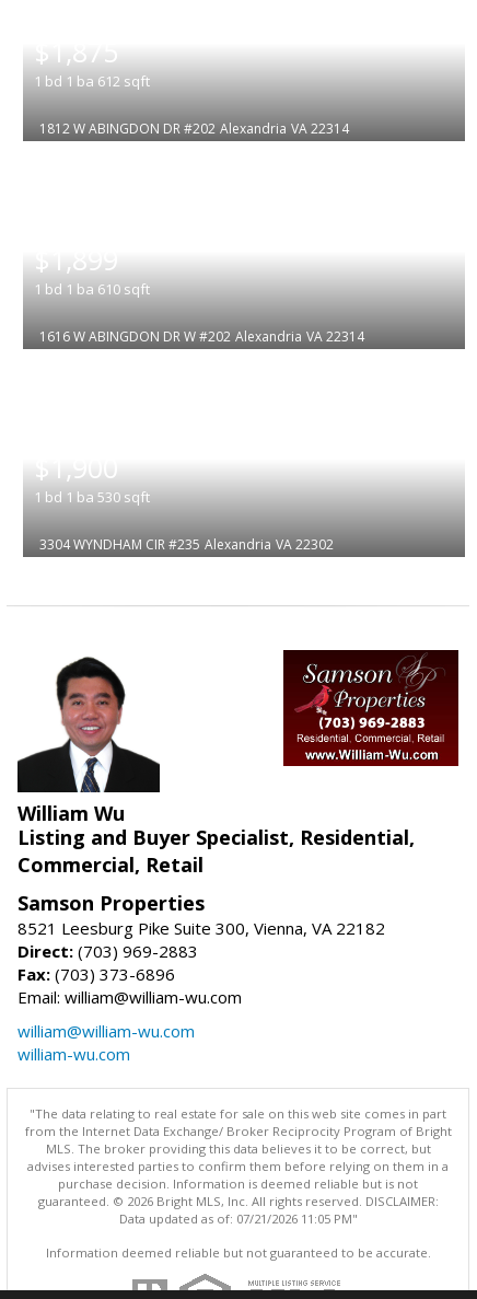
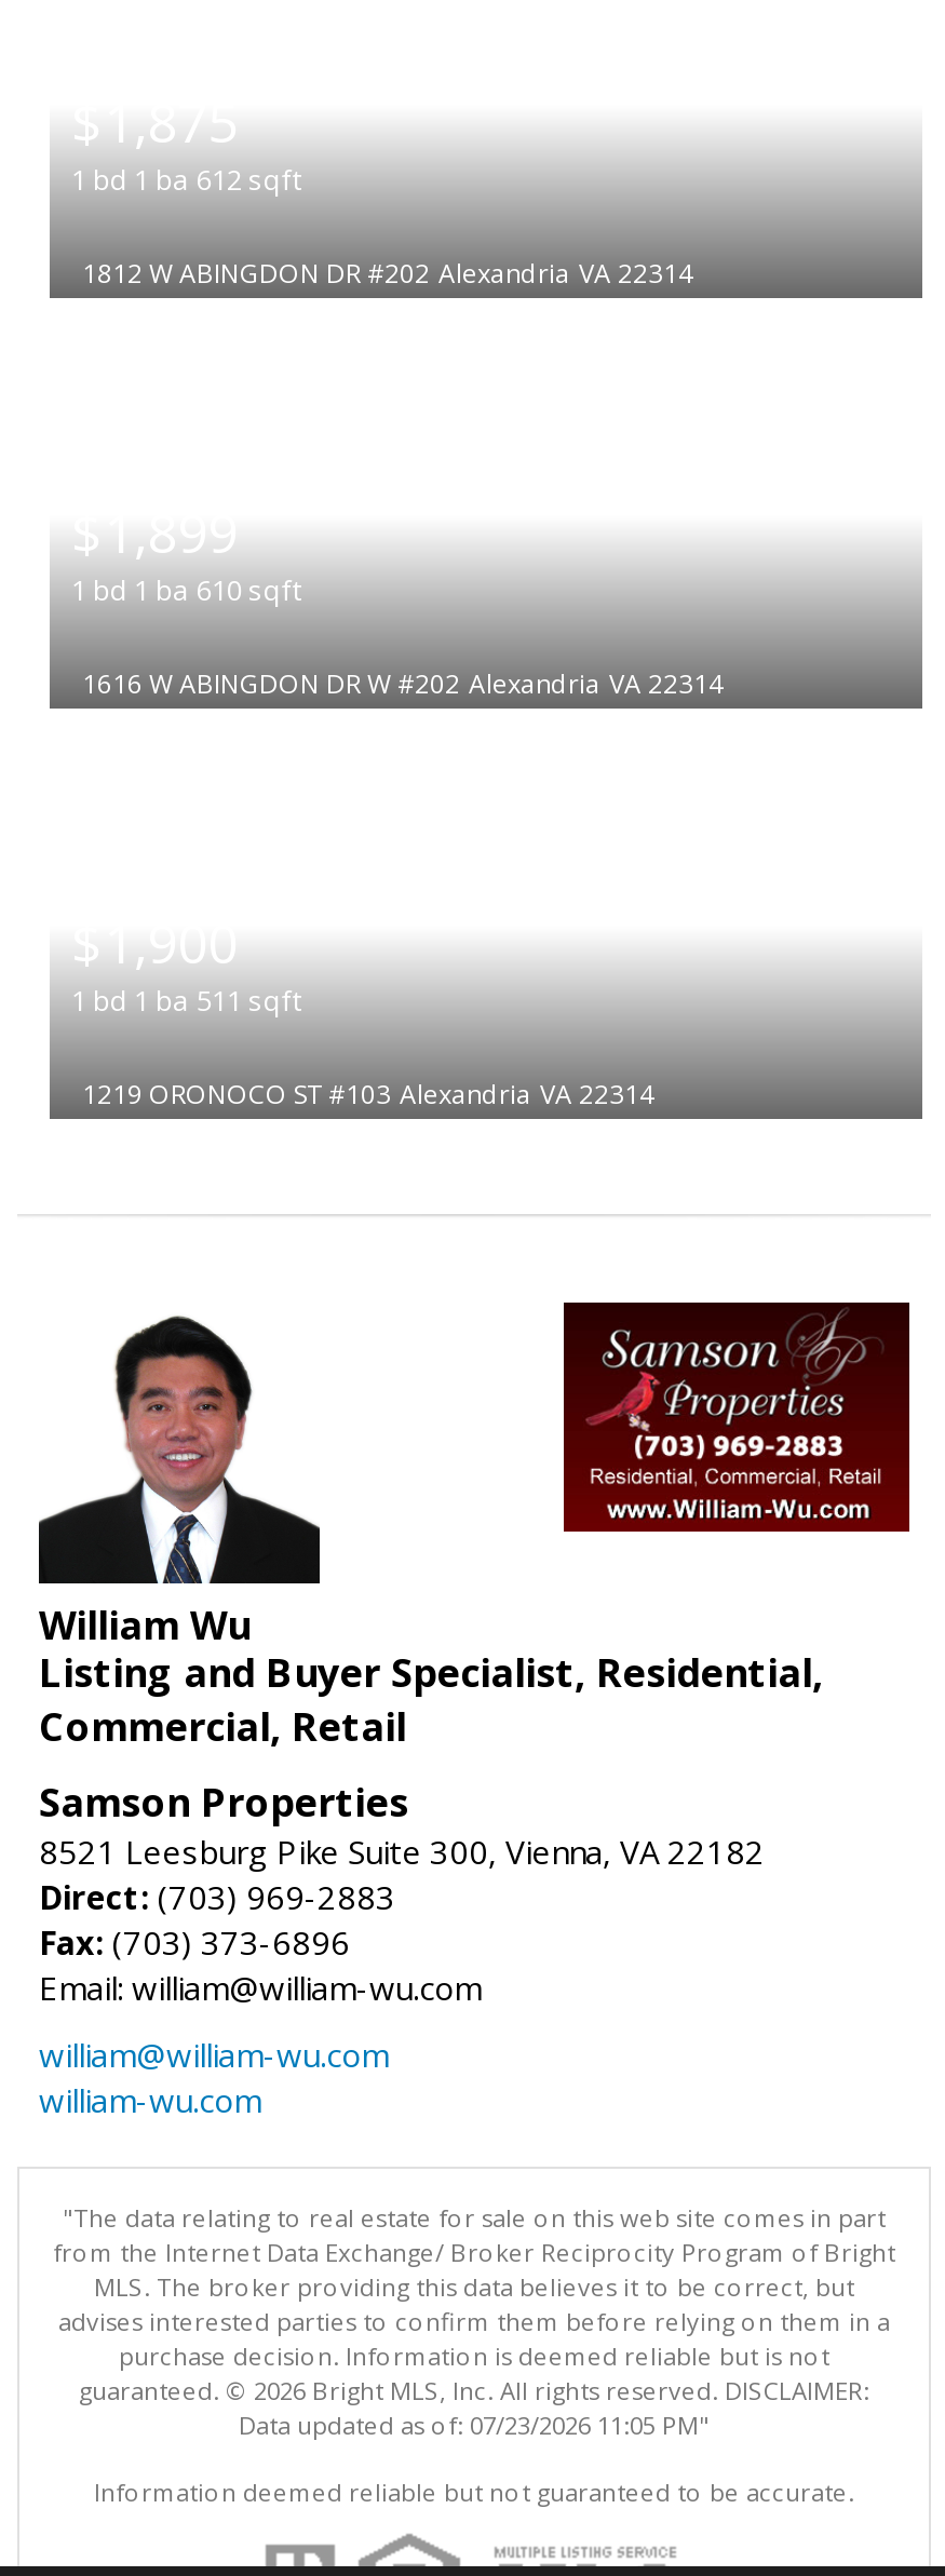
- 1 bd 1 ba 530 sqft
+ 1 bd 1 ba 511 sqft

- 3304 WYNDHAM CIR #235 Alexandria VA 22302
+ 1219 ORONOCO ST #103 Alexandria VA 22314

- Data updated as of: 07/21/2026 11:05 PM"
+ Data updated as of: 07/23/2026 11:05 PM"
